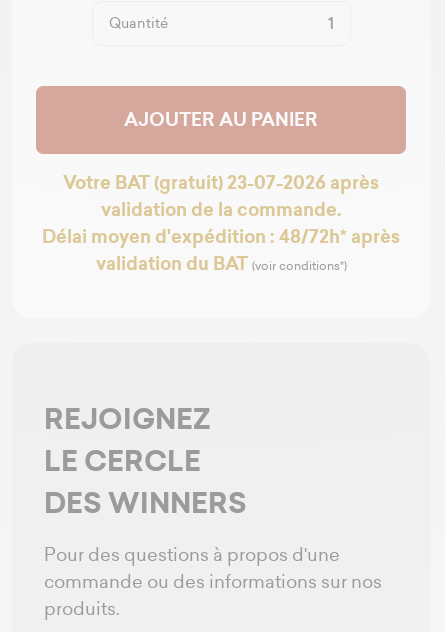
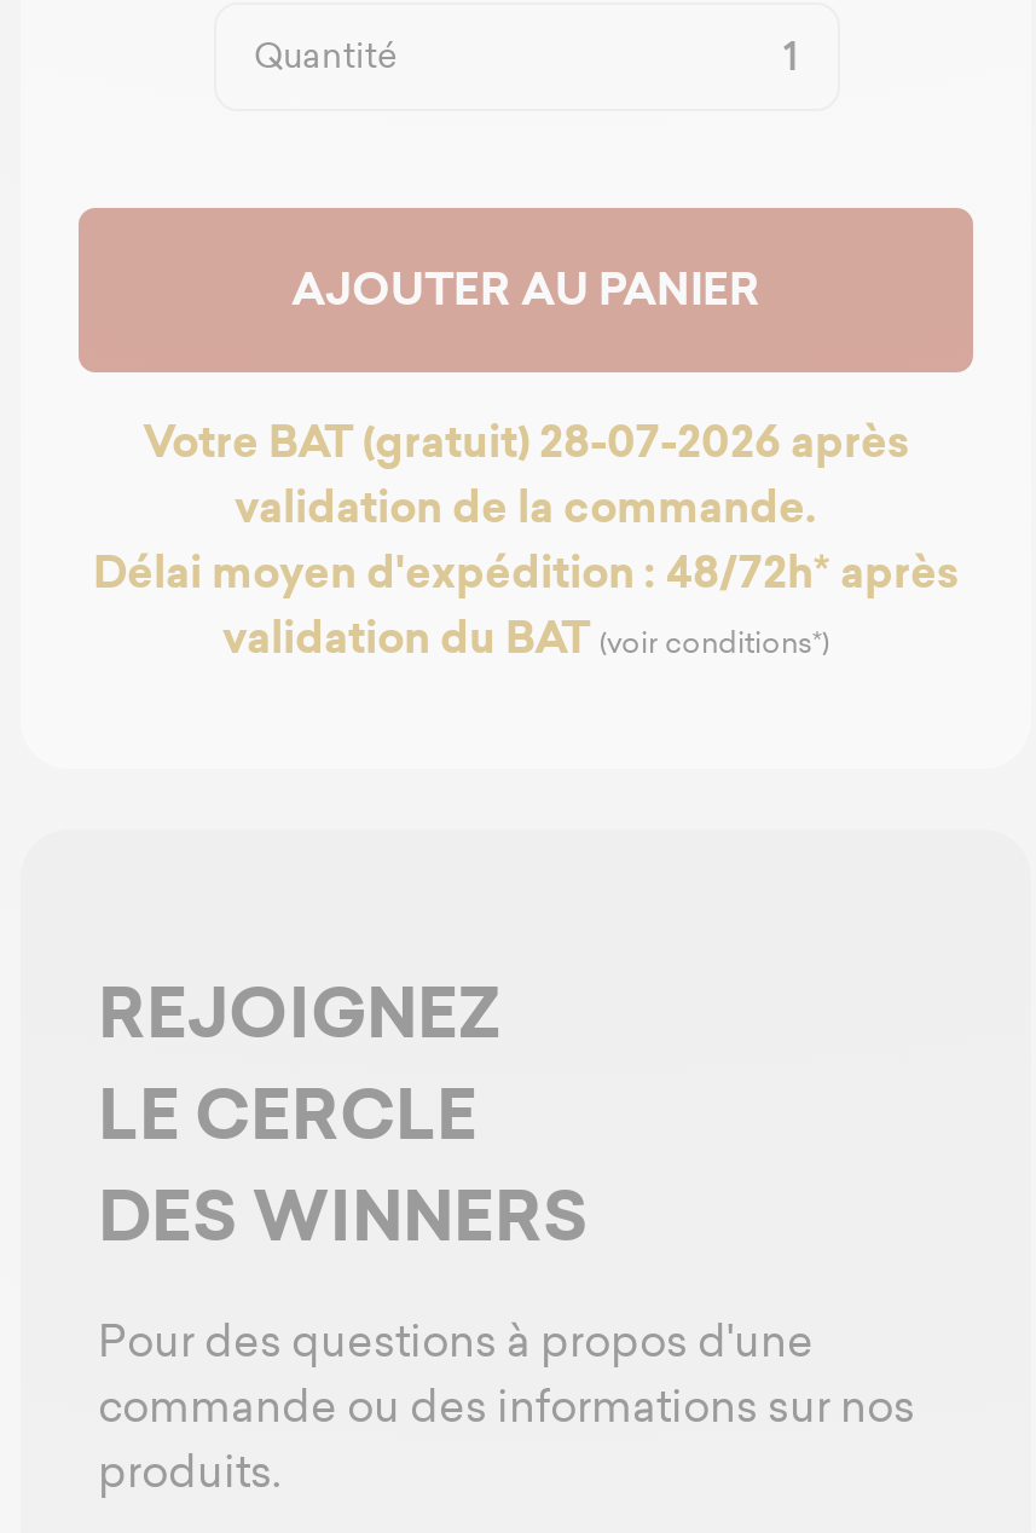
- Votre BAT (gratuit) 23-07-2026 après
+ Votre BAT (gratuit) 28-07-2026 après
